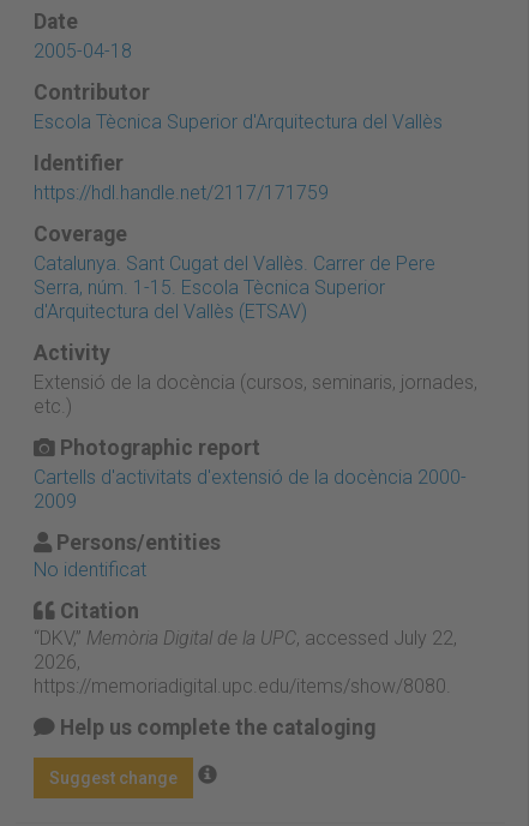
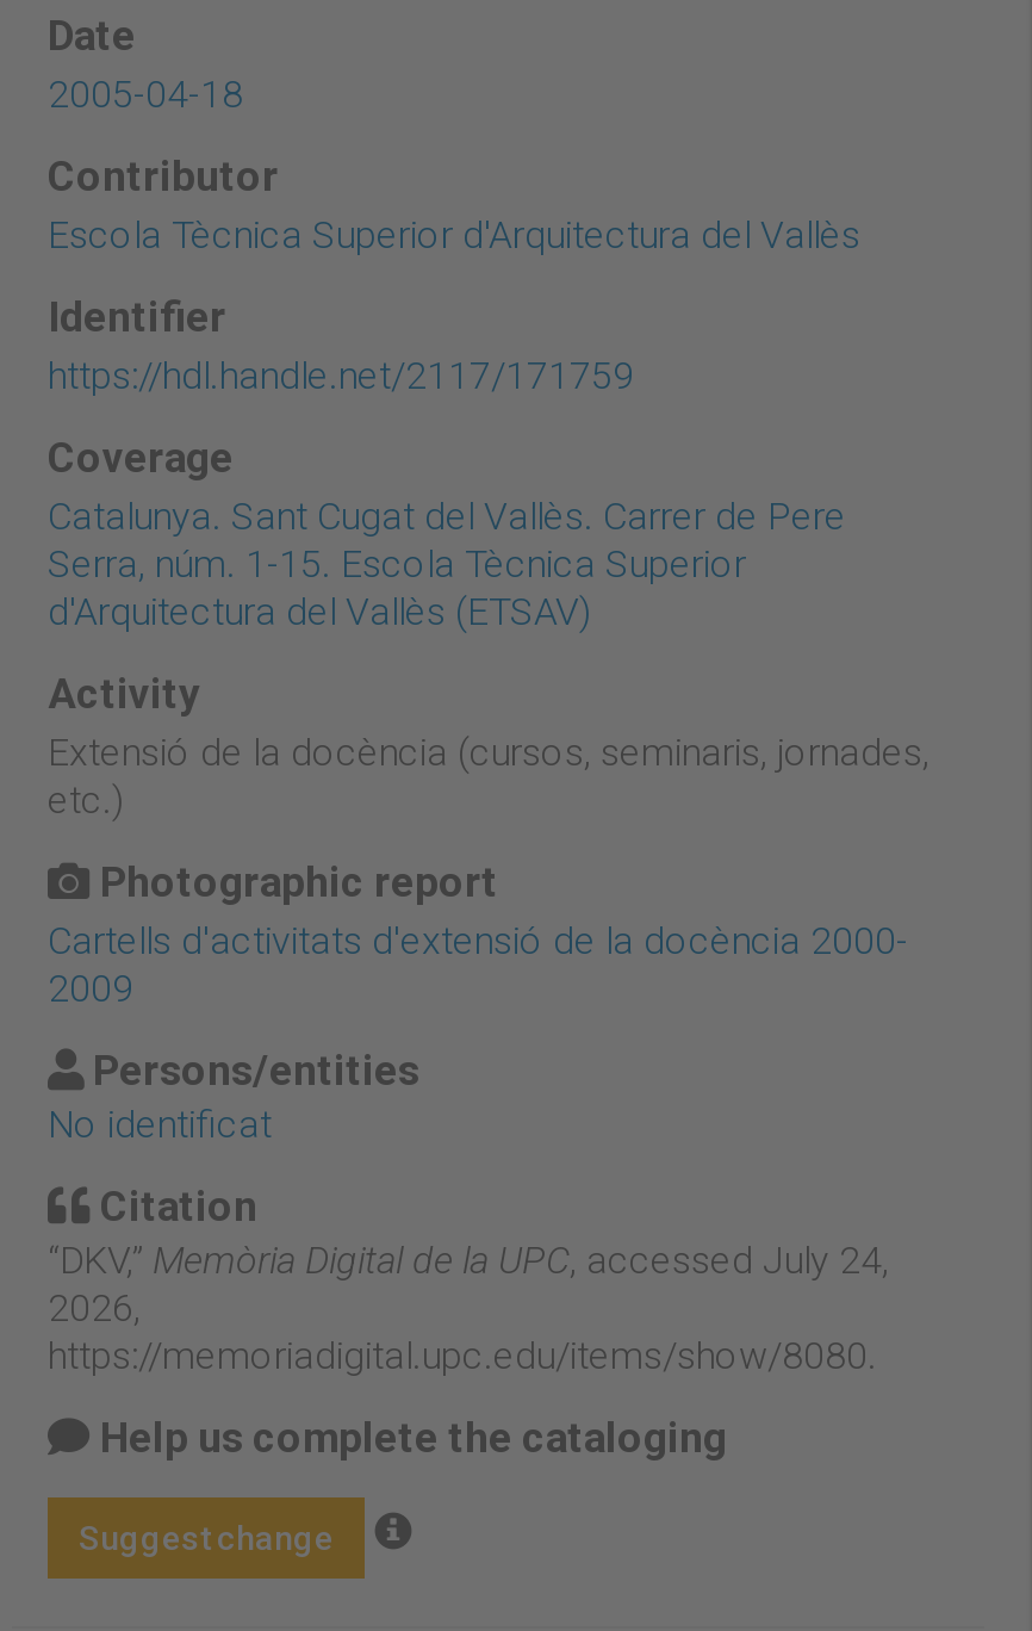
- “DKV,” Memòria Digital de la UPC, accessed July 22,
+ “DKV,” Memòria Digital de la UPC, accessed July 24,
